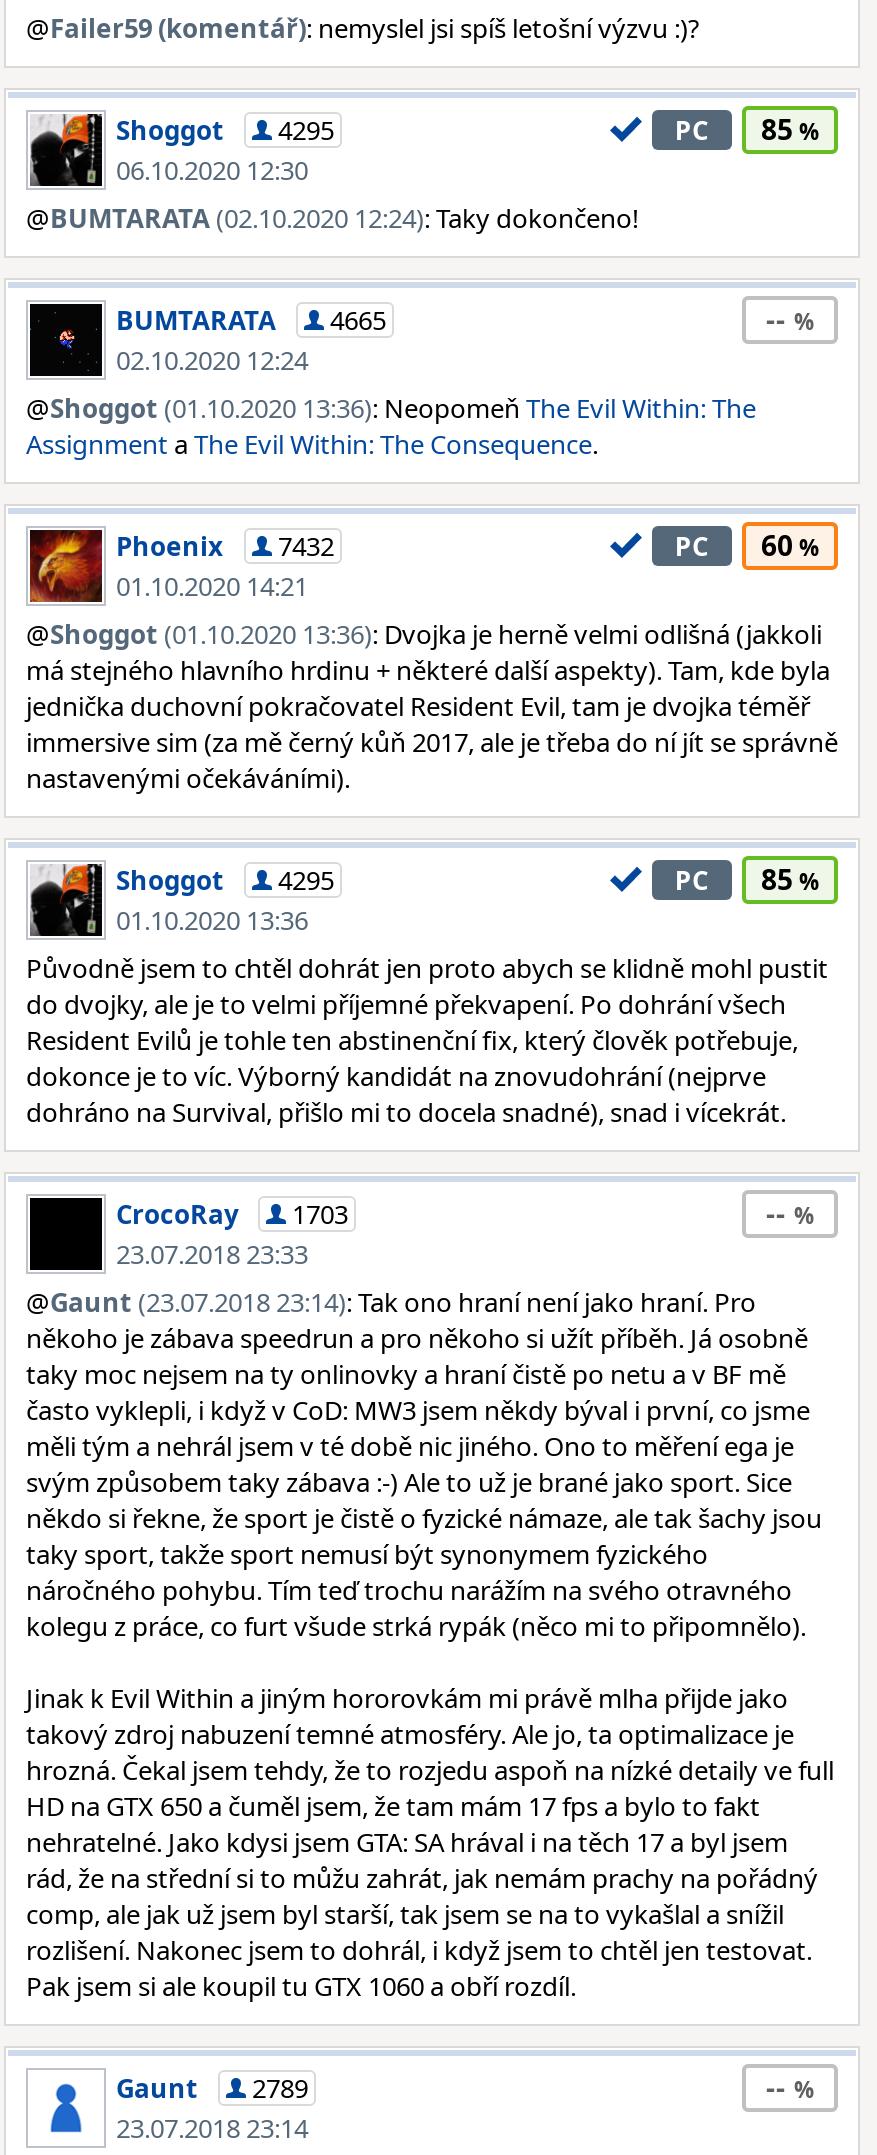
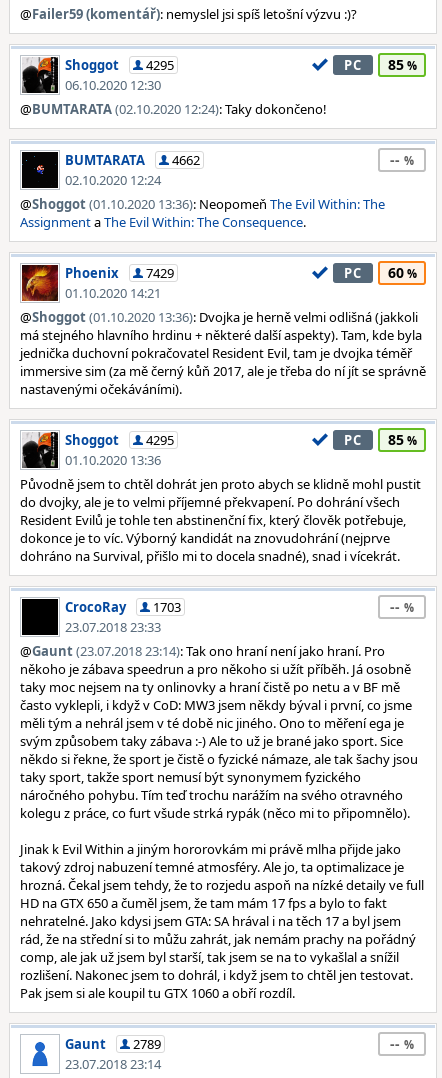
- BUMTARATA 4665
+ BUMTARATA 4662

- Phoenix 7432
+ Phoenix 7429
